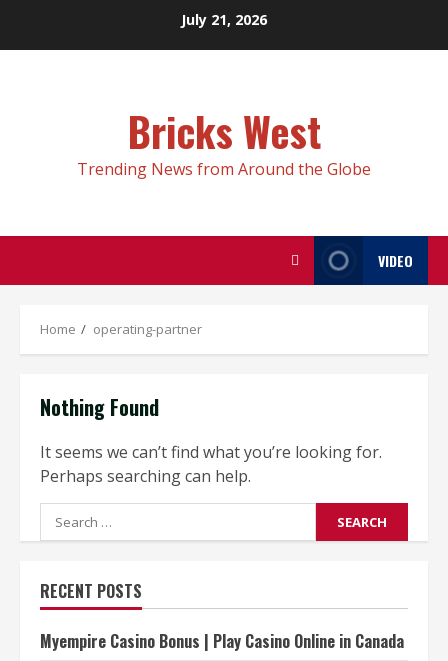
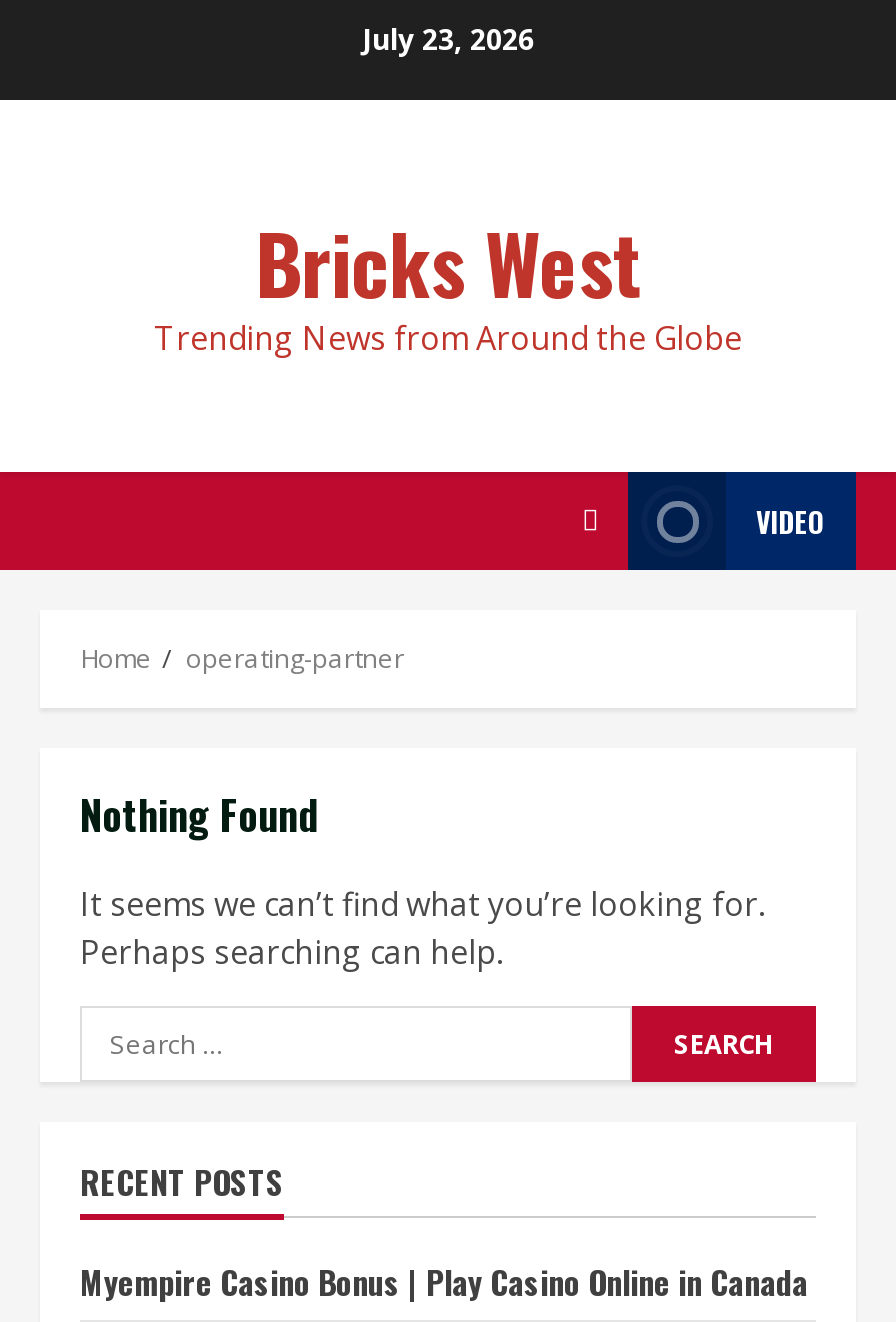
- July 21, 2026
+ July 23, 2026
